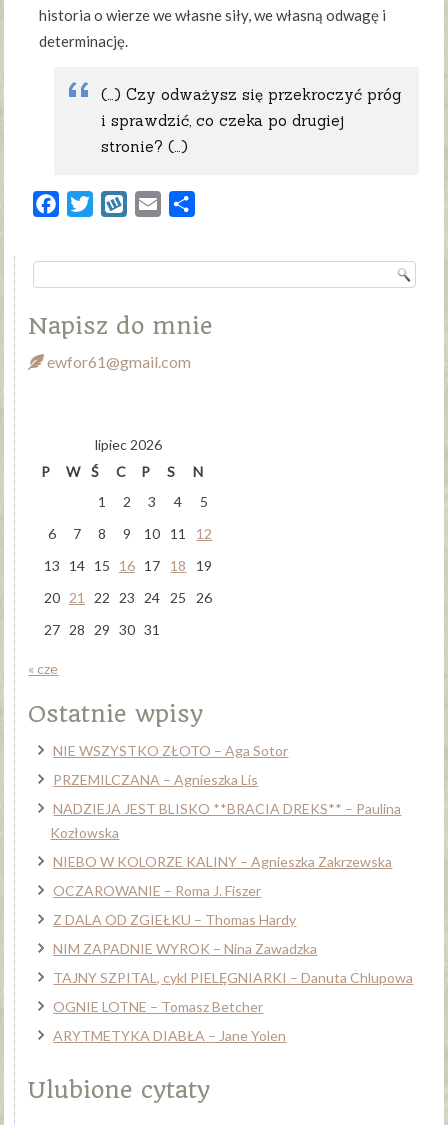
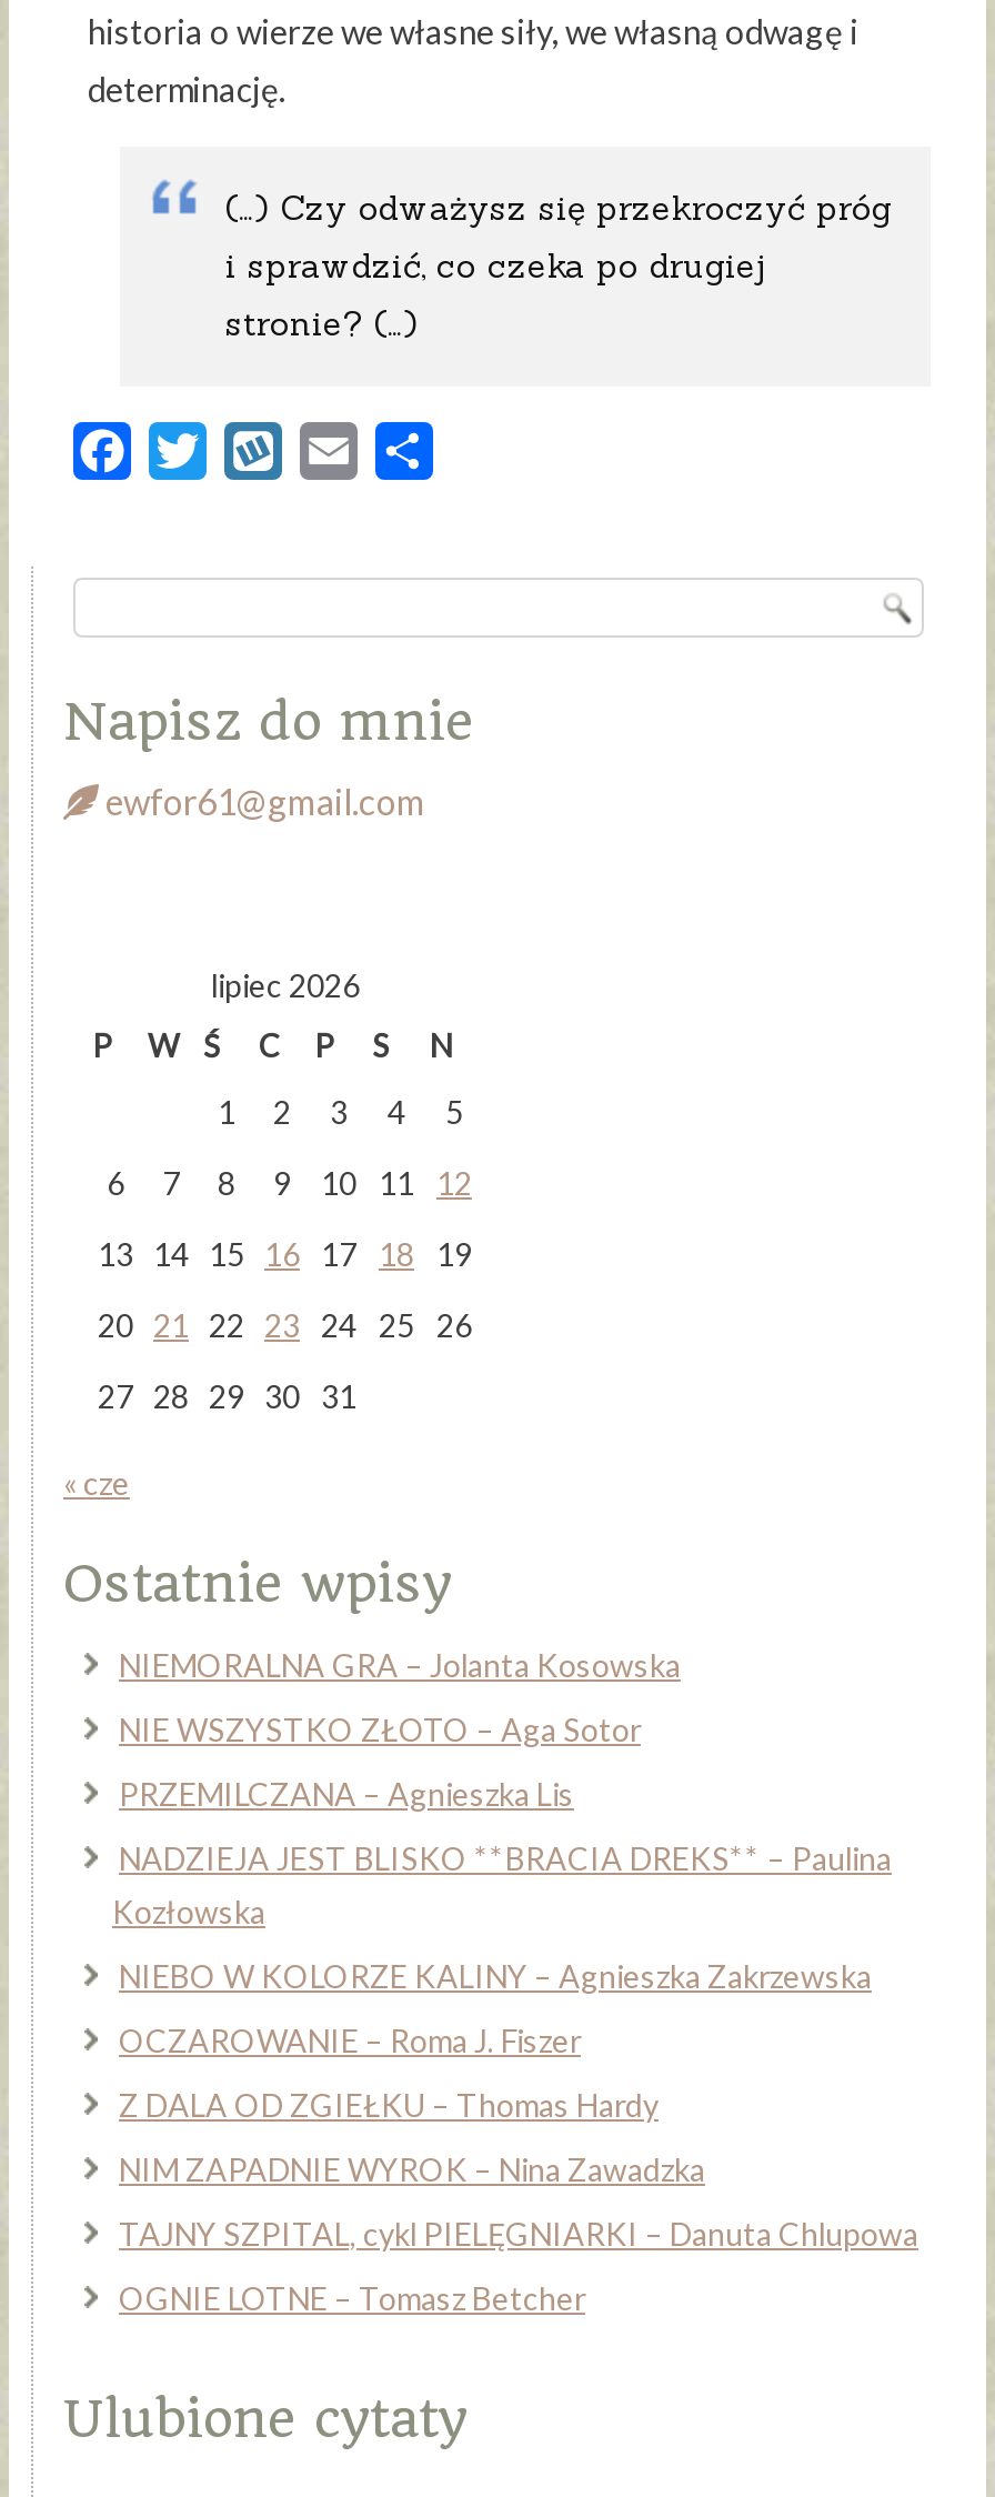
+ NIEMORALNA GRA – Jolanta Kosowska

moved down: NIE WSZYSTKO ZŁOTO – Aga Sotor | PRZEMILCZANA – Agnieszka Lis | NADZIEJA JEST BLISKO **BRACIA DREKS** – Paulina | ... | TAJNY SZPITAL, cykl PIELĘGNIARKI – Danuta Chlupowa | OGNIE LOTNE – Tomasz Betcher

- ARYTMETYKA DIABŁA – Jane Yolen
